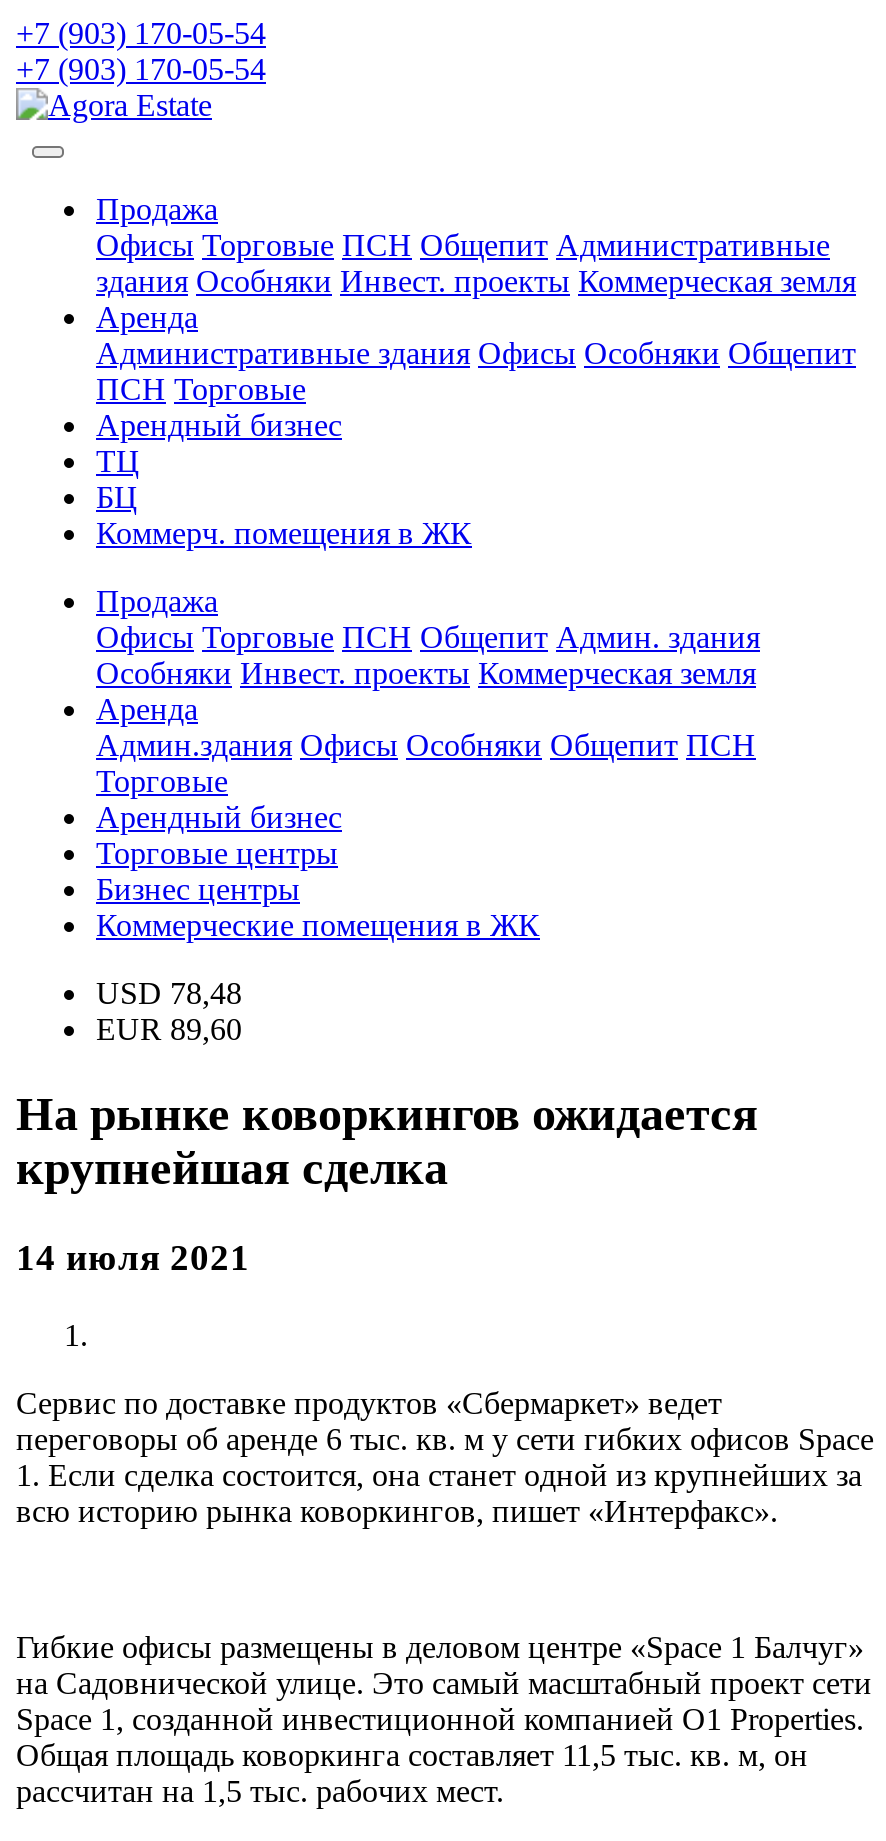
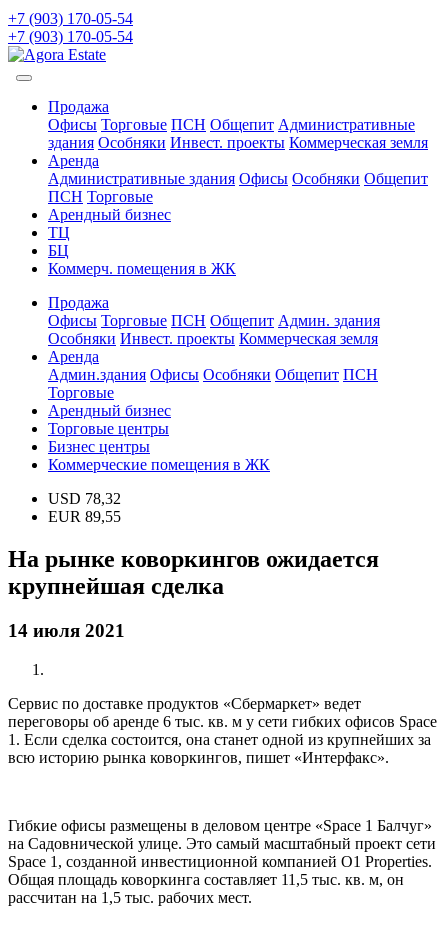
- USD 78,48
+ USD 78,32

- EUR 89,60
+ EUR 89,55
